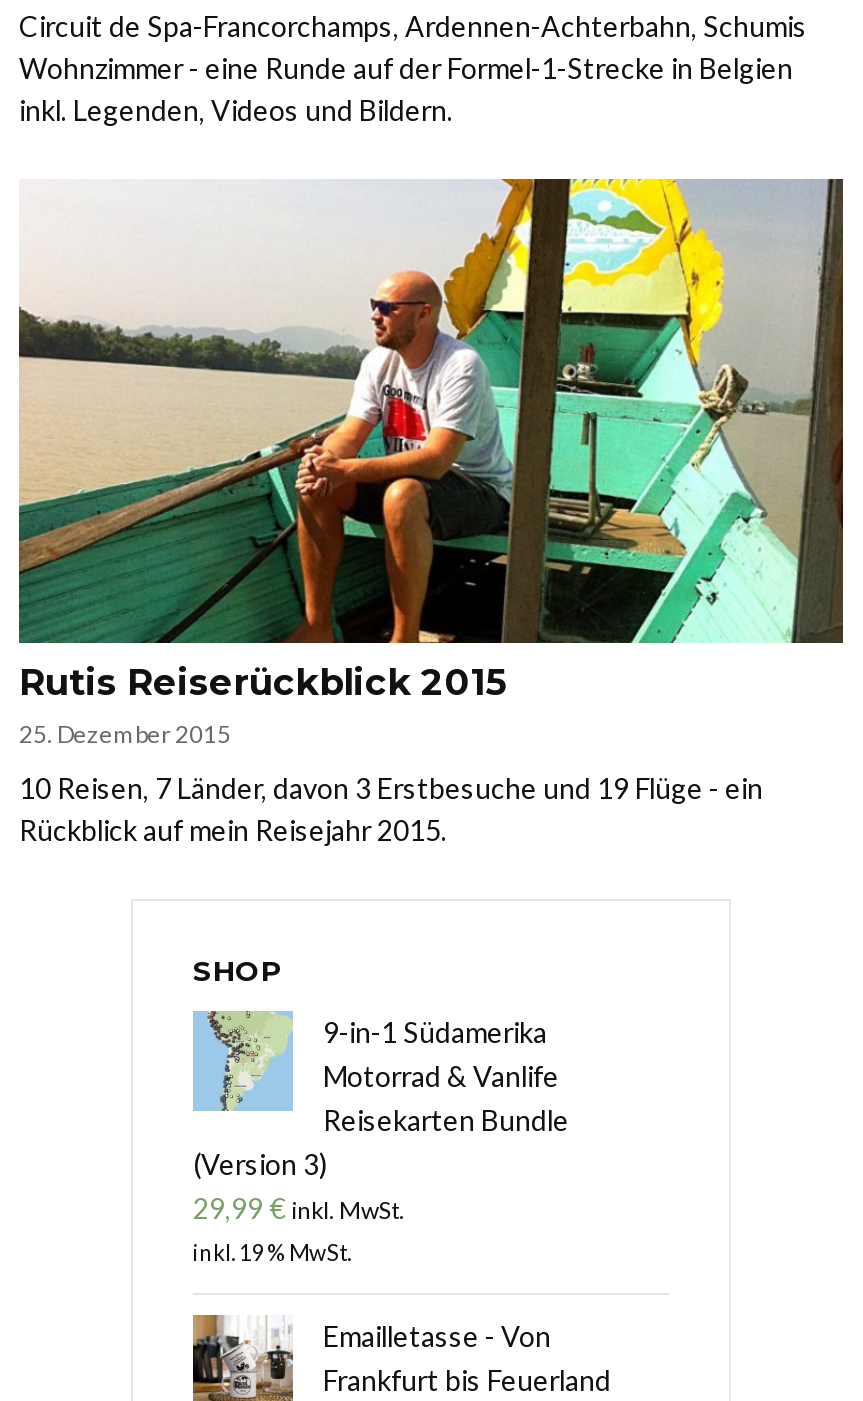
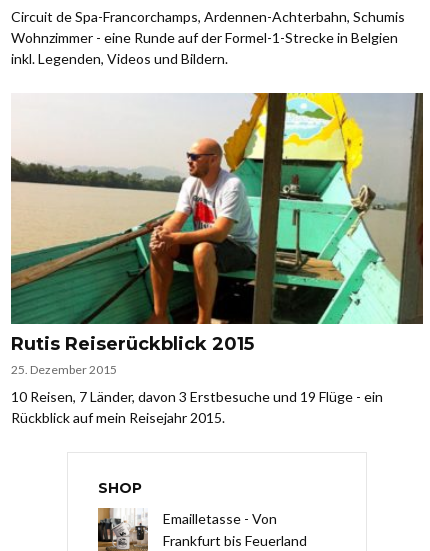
- [image]
- 9-in-1 Südamerika
- Motorrad & Vanlife
- Reisekarten Bundle
- (Version 3)
- 29,99 € inkl. MwSt.
- inkl. 19 % MwSt.
